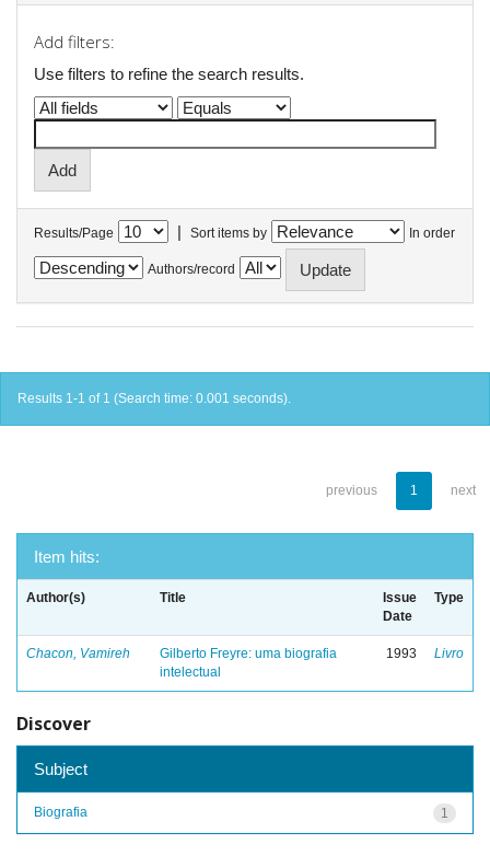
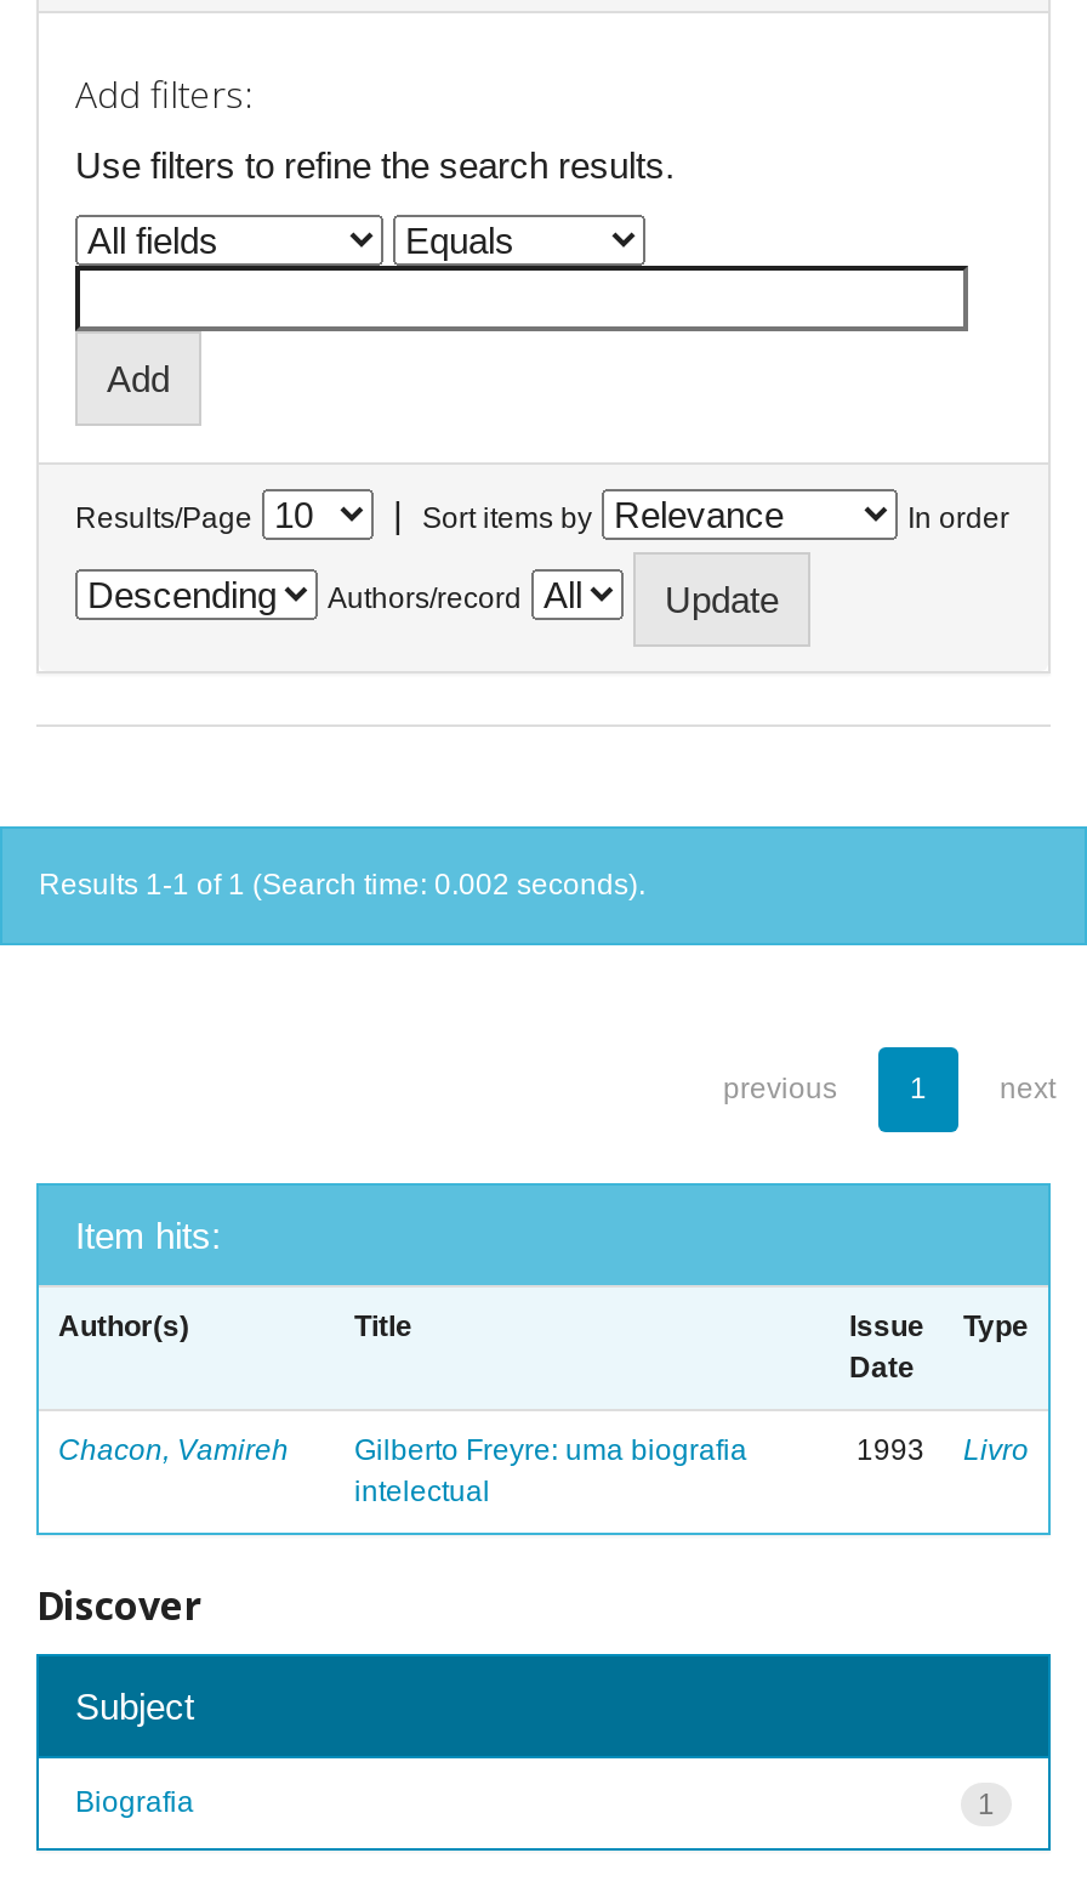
- Results 1-1 of 1 (Search time: 0.001 seconds).
+ Results 1-1 of 1 (Search time: 0.002 seconds).
